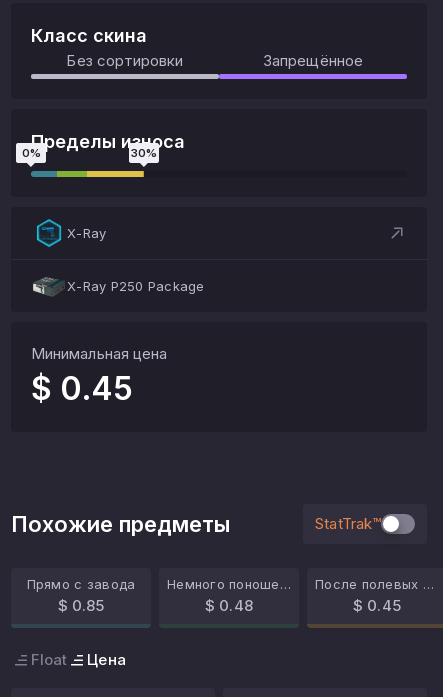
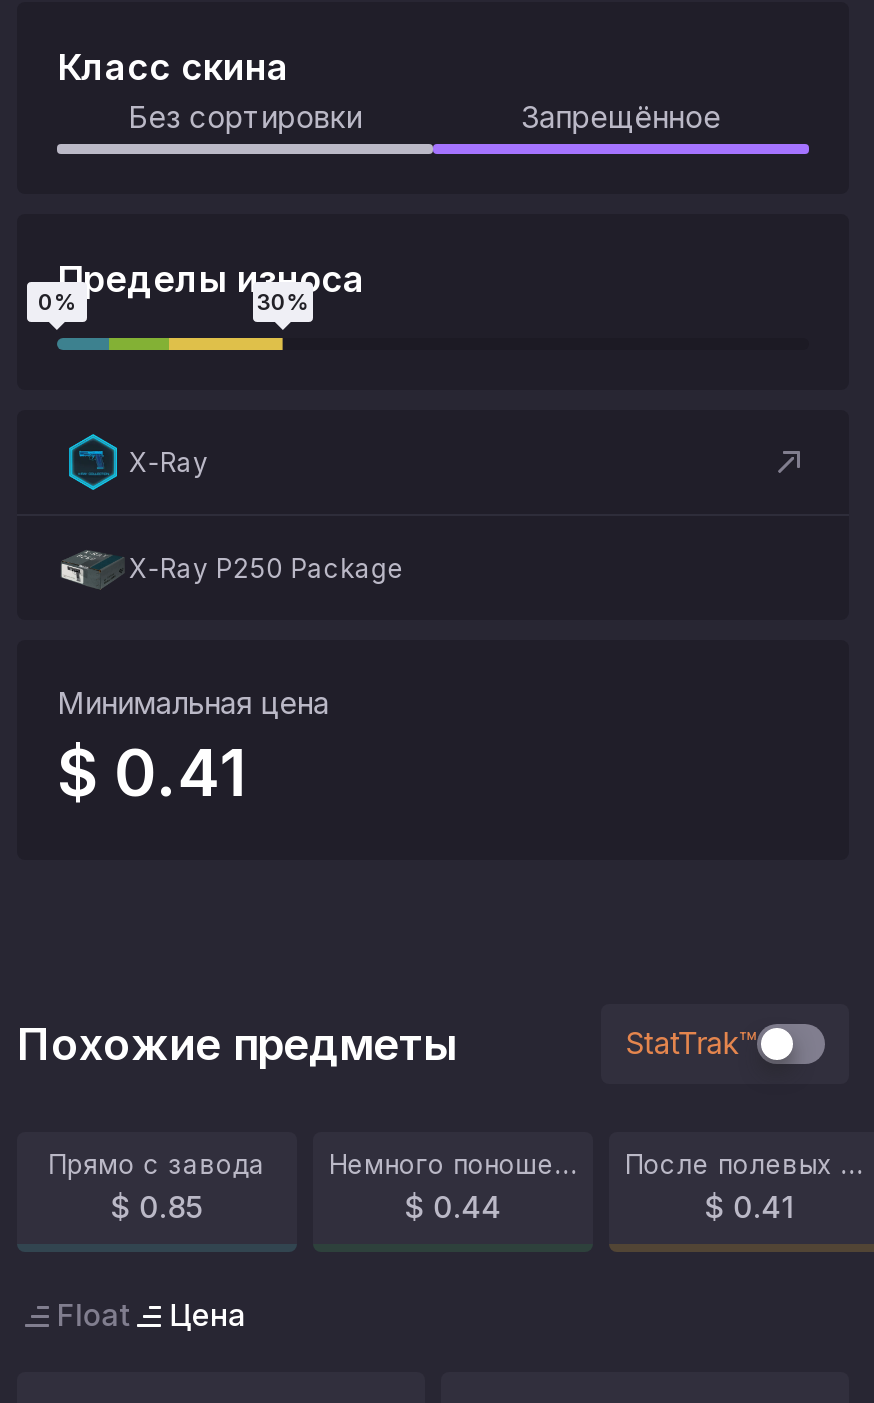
- $ 0.45
+ $ 0.41

- $ 0.48
+ $ 0.44

- $ 0.45
+ $ 0.41
